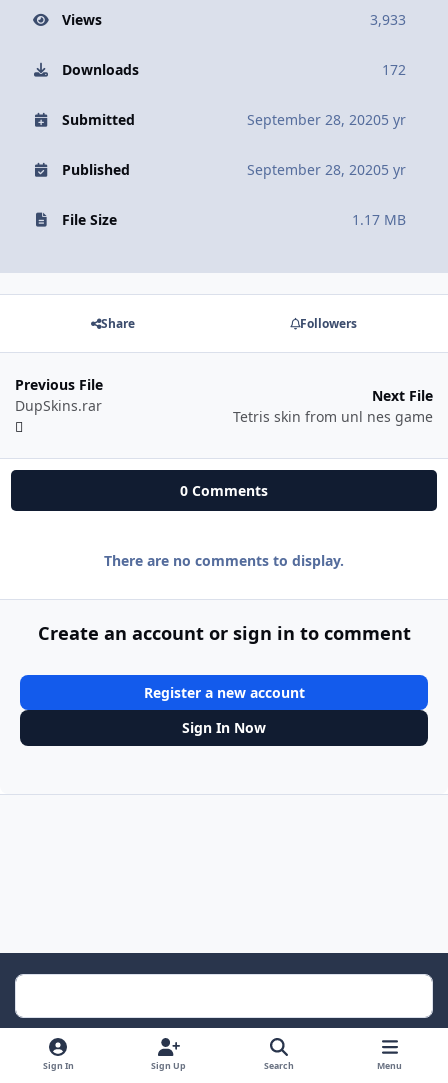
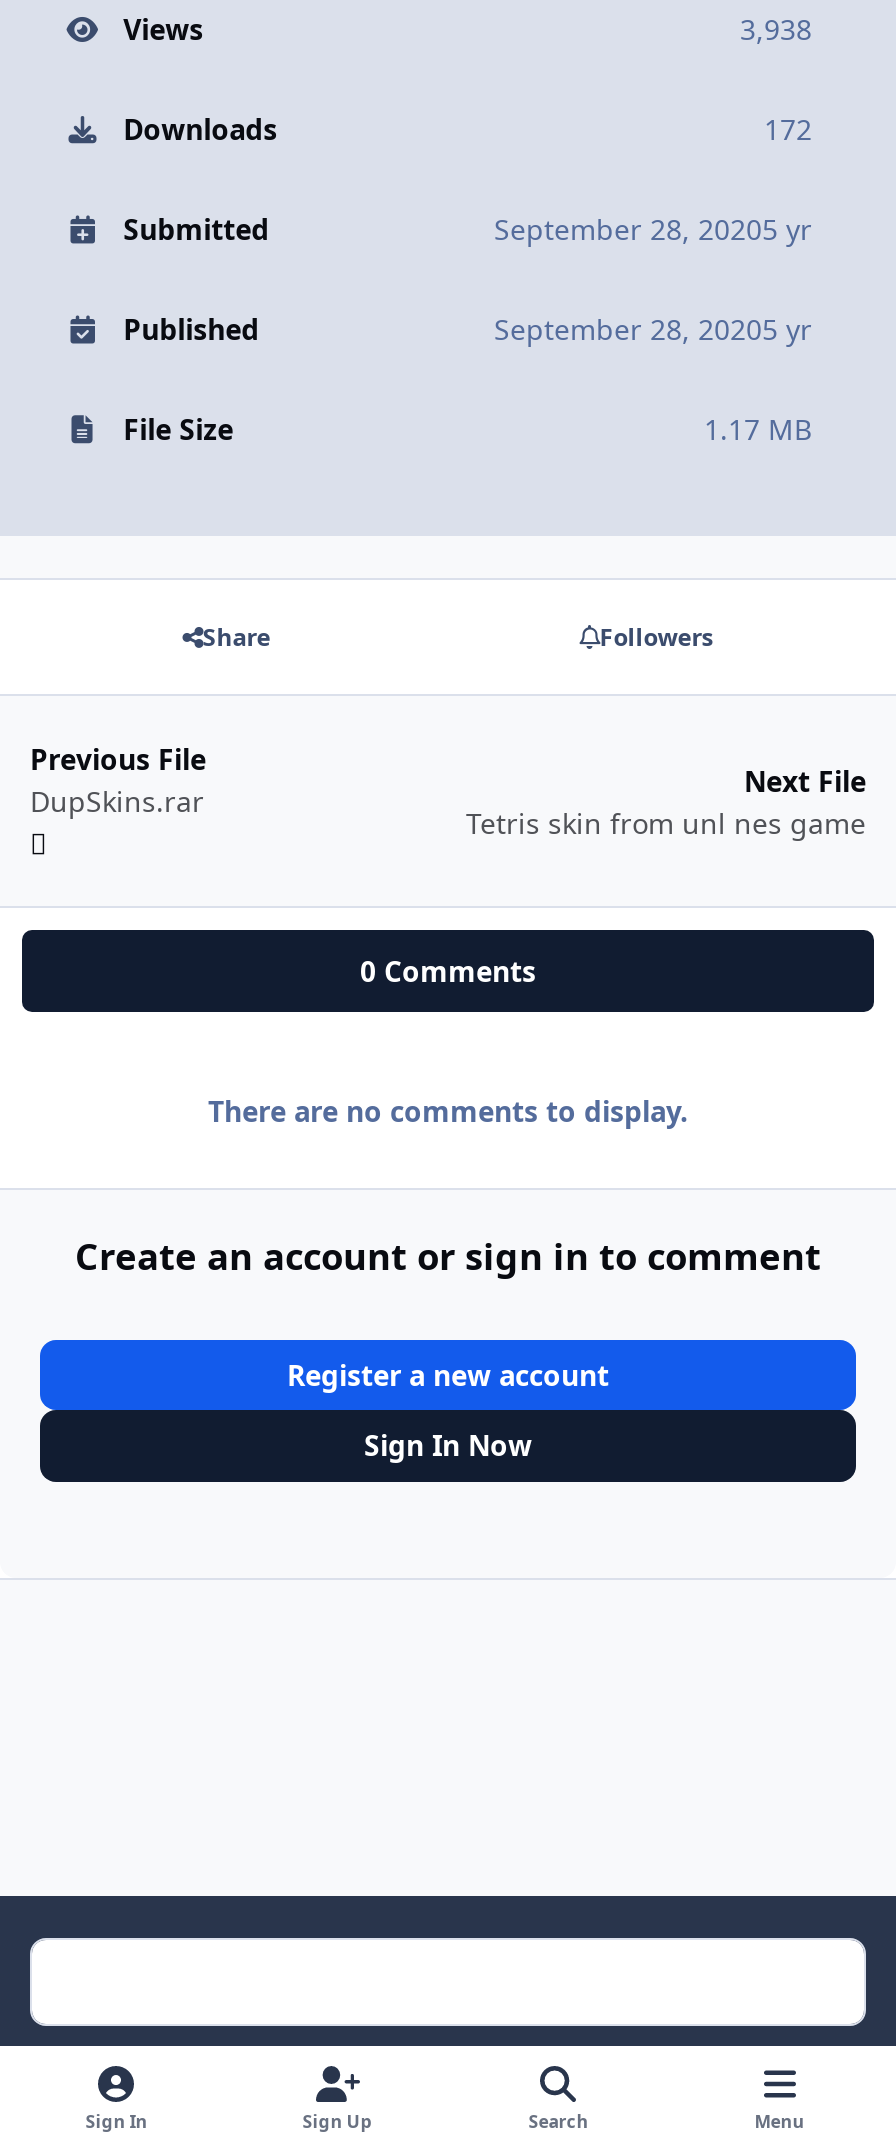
- 3,933
+ 3,938
